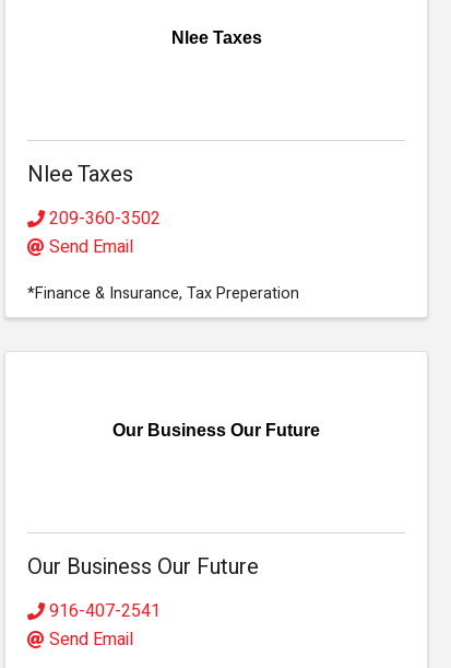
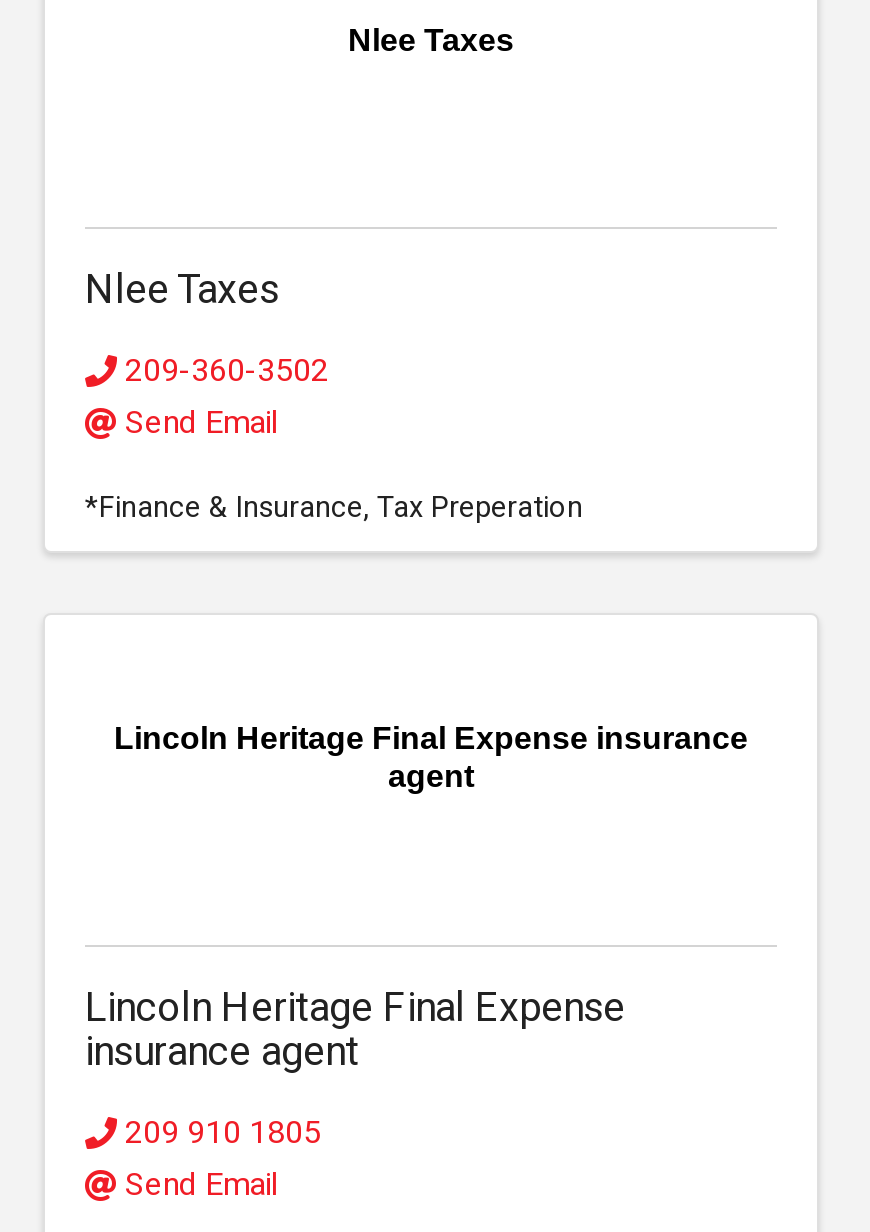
- Our Business Our Future
+ Lincoln Heritage Final Expense insurance
+ agent

- Our Business Our Future
+ Lincoln Heritage Final Expense
+ insurance agent

- 916-407-2541
+ 209 910 1805
